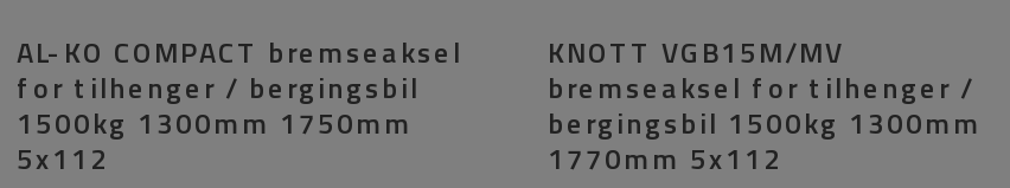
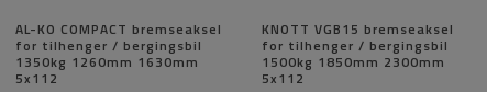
- KNOTT VGB15M/MV
- bremseaksel for tilhenger /
- bergingsbil 1500kg 1300mm
- 1770mm 5x112
+ KNOTT VGB15 bremseaksel
+ for tilhenger / bergingsbil
+ 1500kg 1850mm 2300mm
+ 5x112

- 1500kg 1300mm 1750mm
+ 1350kg 1260mm 1630mm
